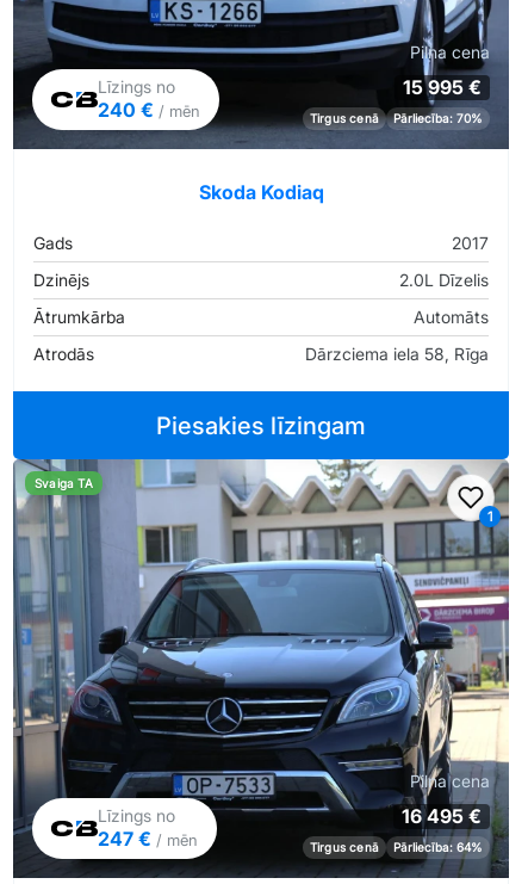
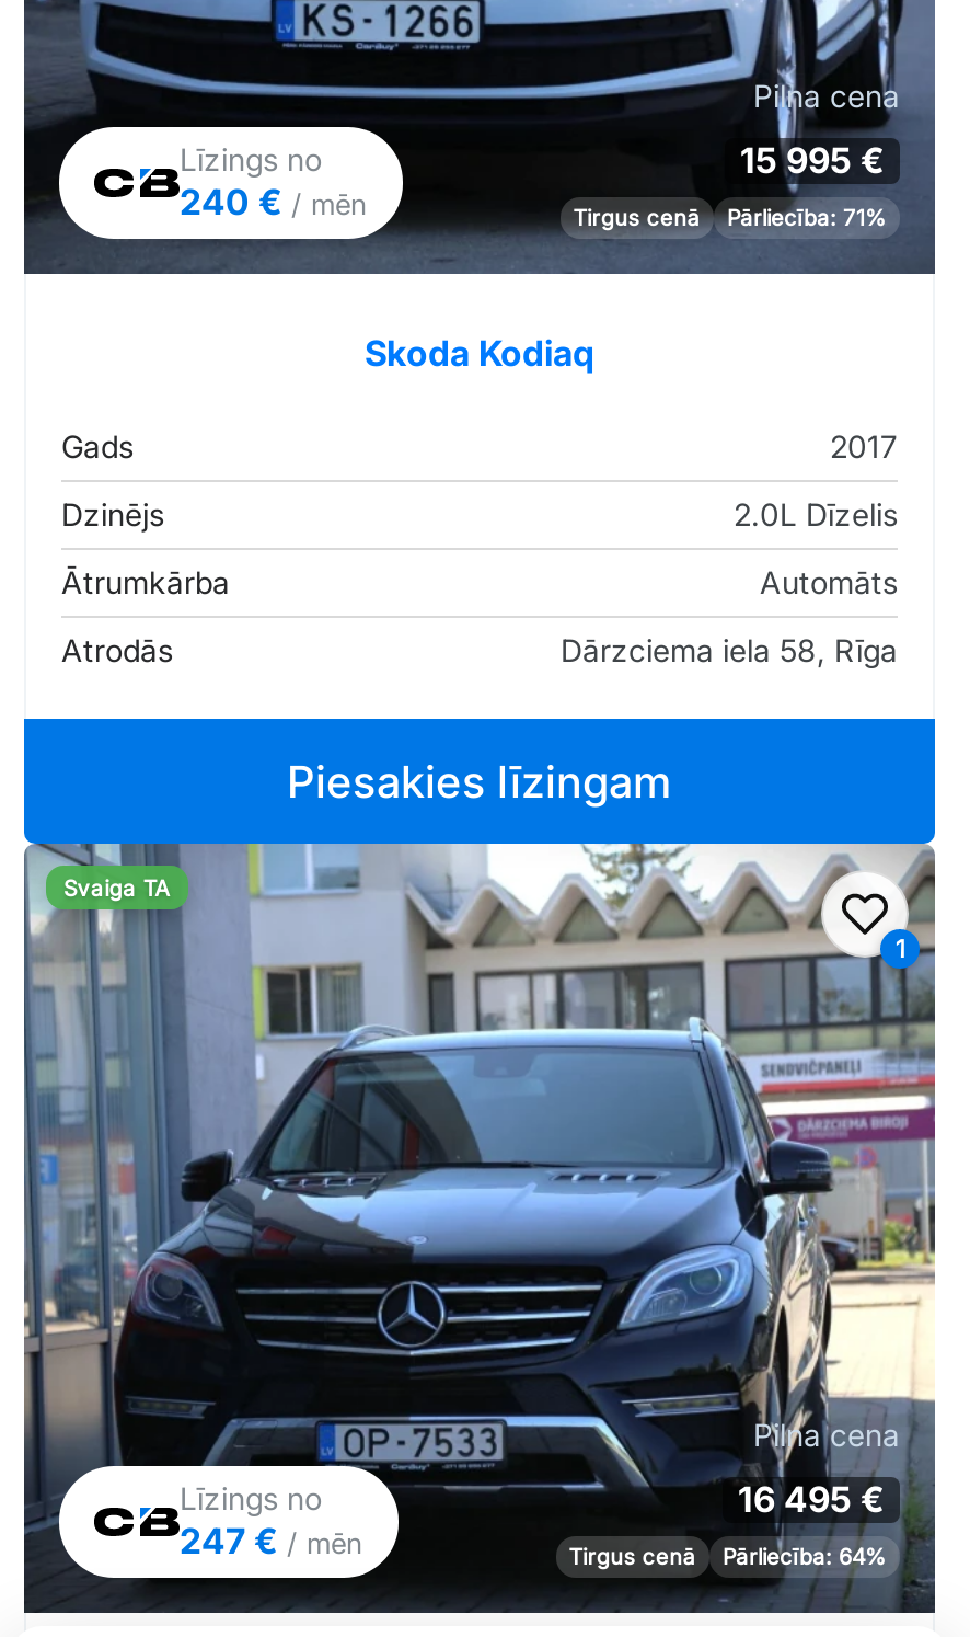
- Tirgus cenā Pārliecība: 70%
+ Tirgus cenā Pārliecība: 71%
